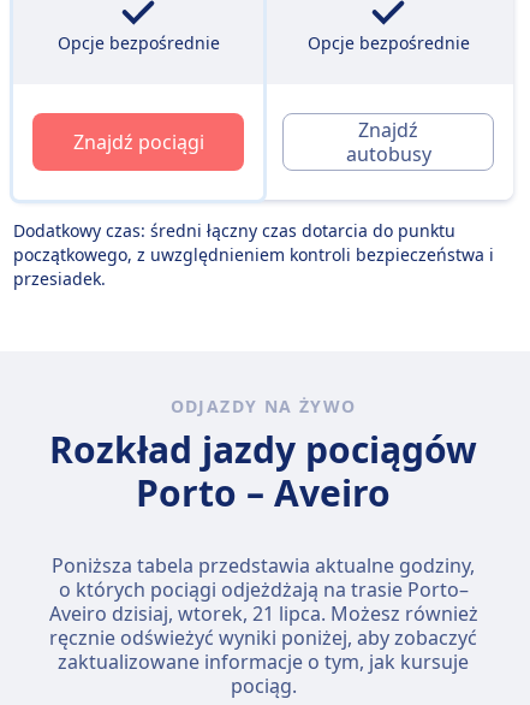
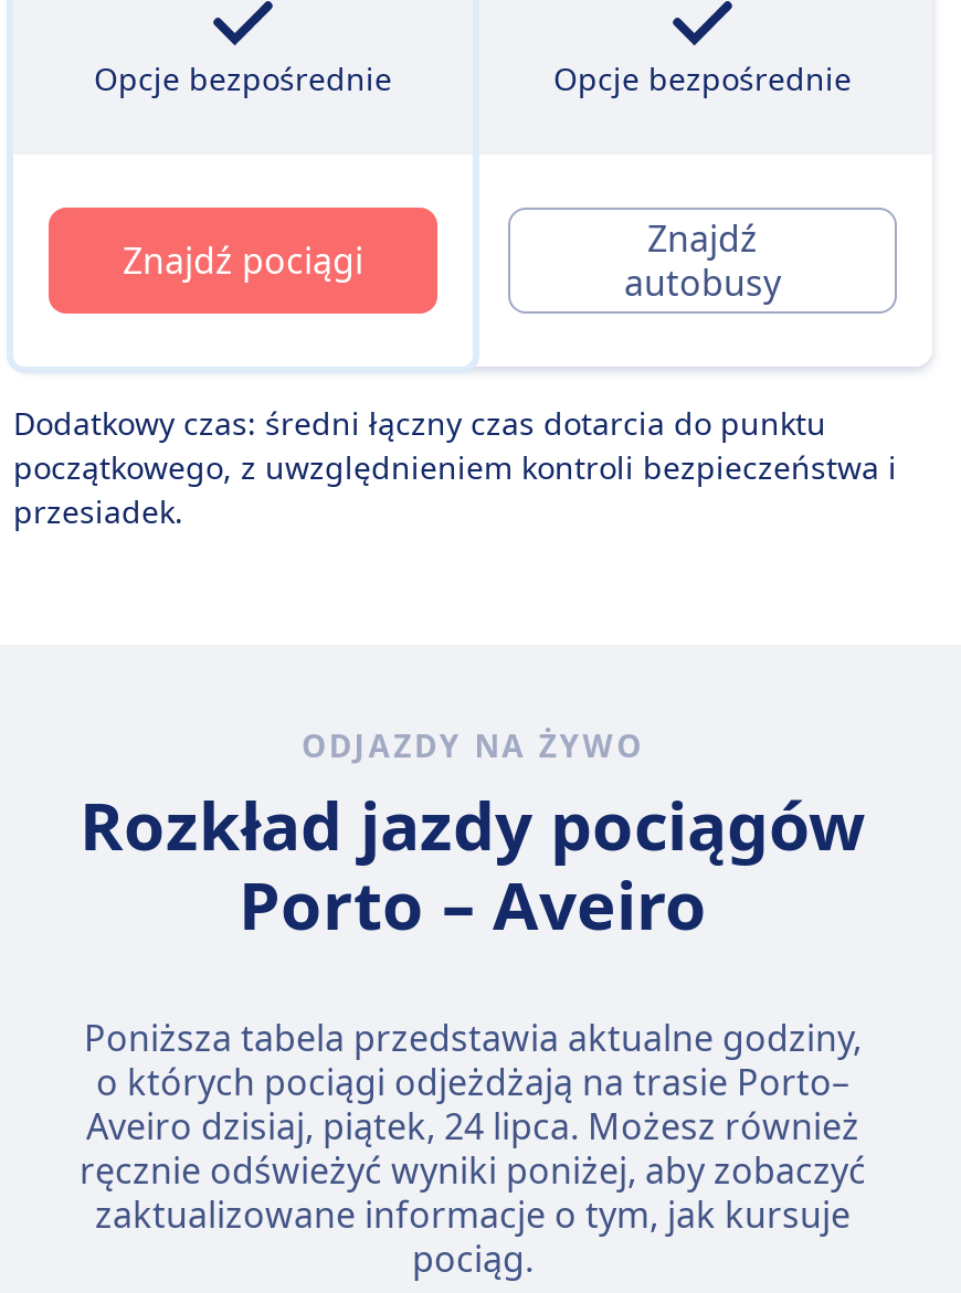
- Aveiro dzisiaj, wtorek, 21 lipca. Możesz również
+ Aveiro dzisiaj, piątek, 24 lipca. Możesz również
